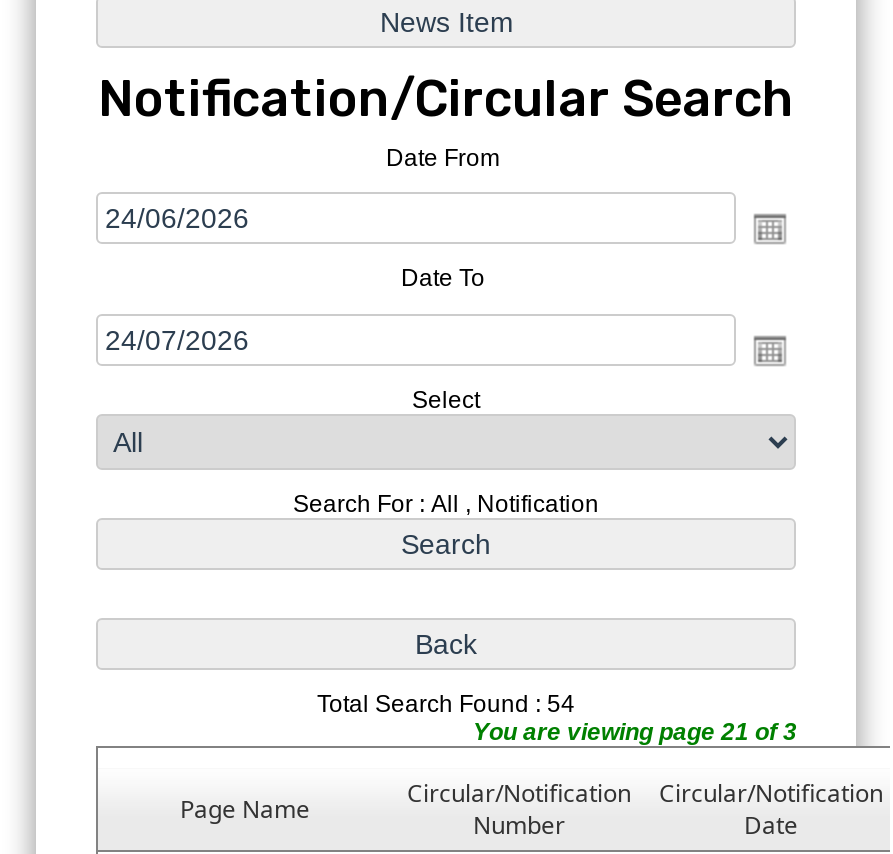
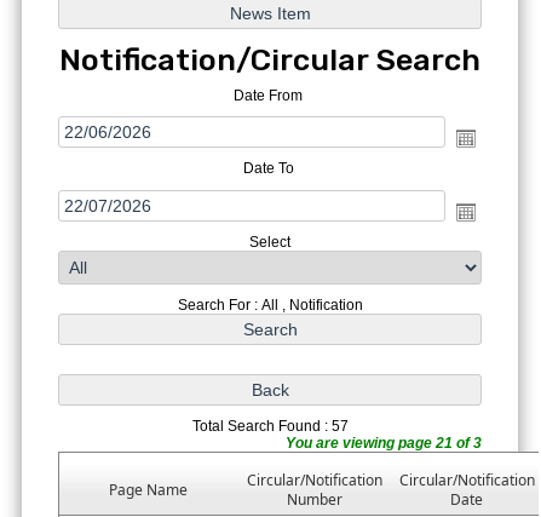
- Total Search Found : 54
+ Total Search Found : 57
